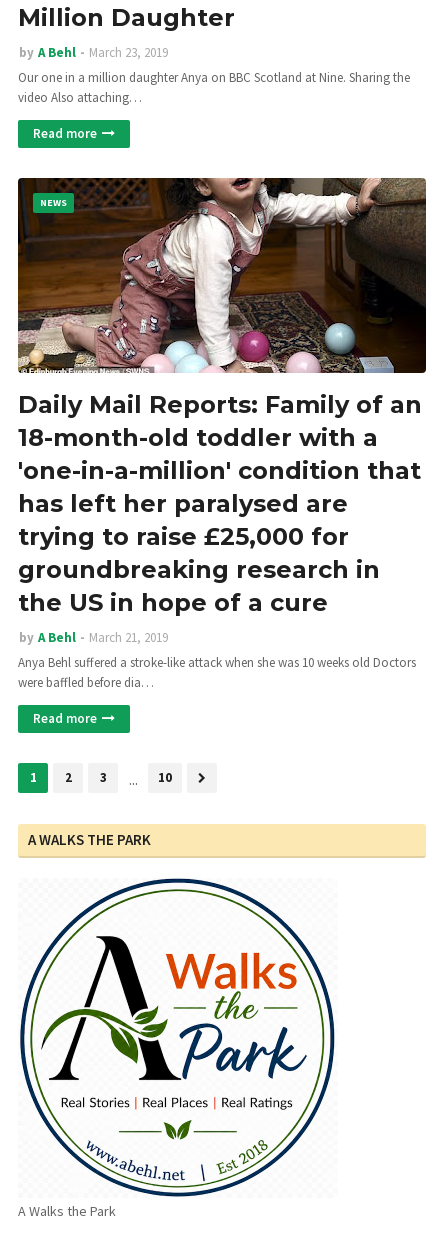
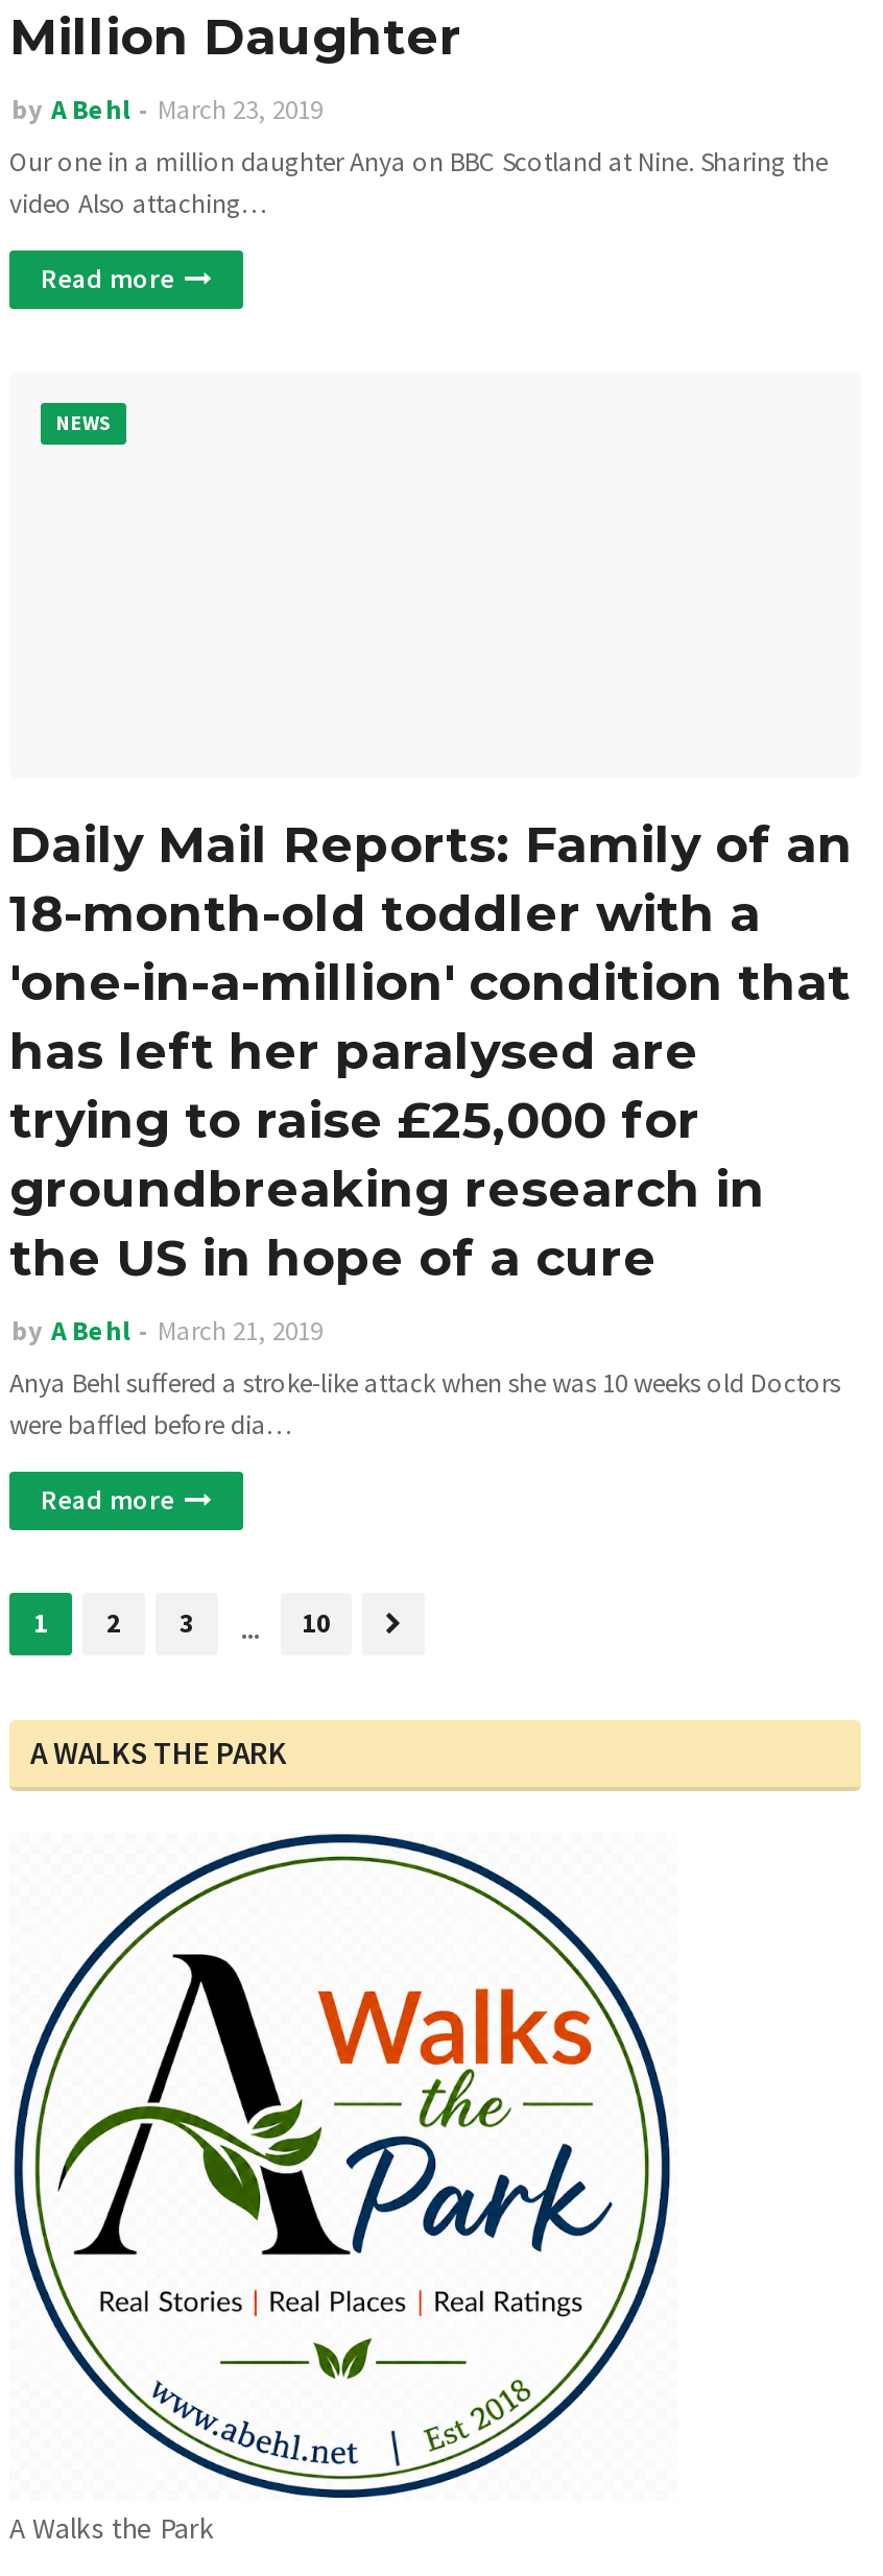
- [image]
